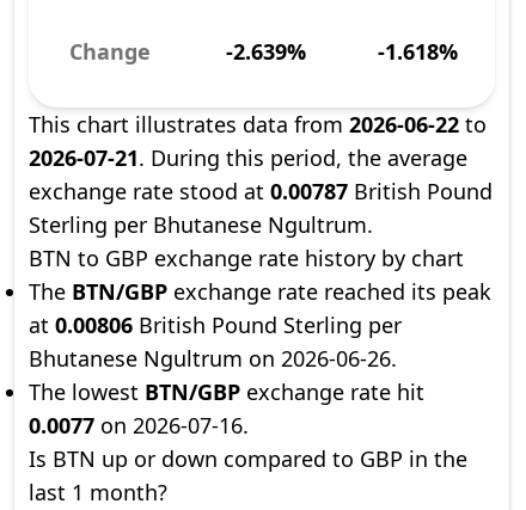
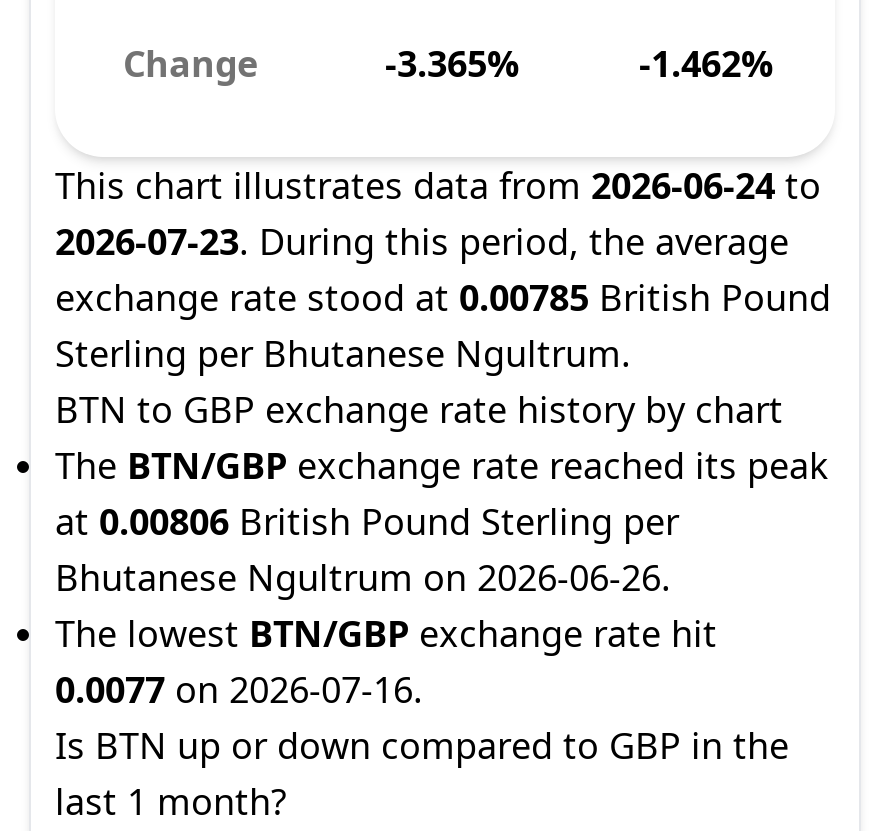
- -2.639%
+ -3.365%

- -1.618%
+ -1.462%

- This chart illustrates data from 2026-06-22 to
+ This chart illustrates data from 2026-06-24 to

- 2026-07-21. During this period, the average
+ 2026-07-23. During this period, the average

- exchange rate stood at 0.00787 British Pound
+ exchange rate stood at 0.00785 British Pound
